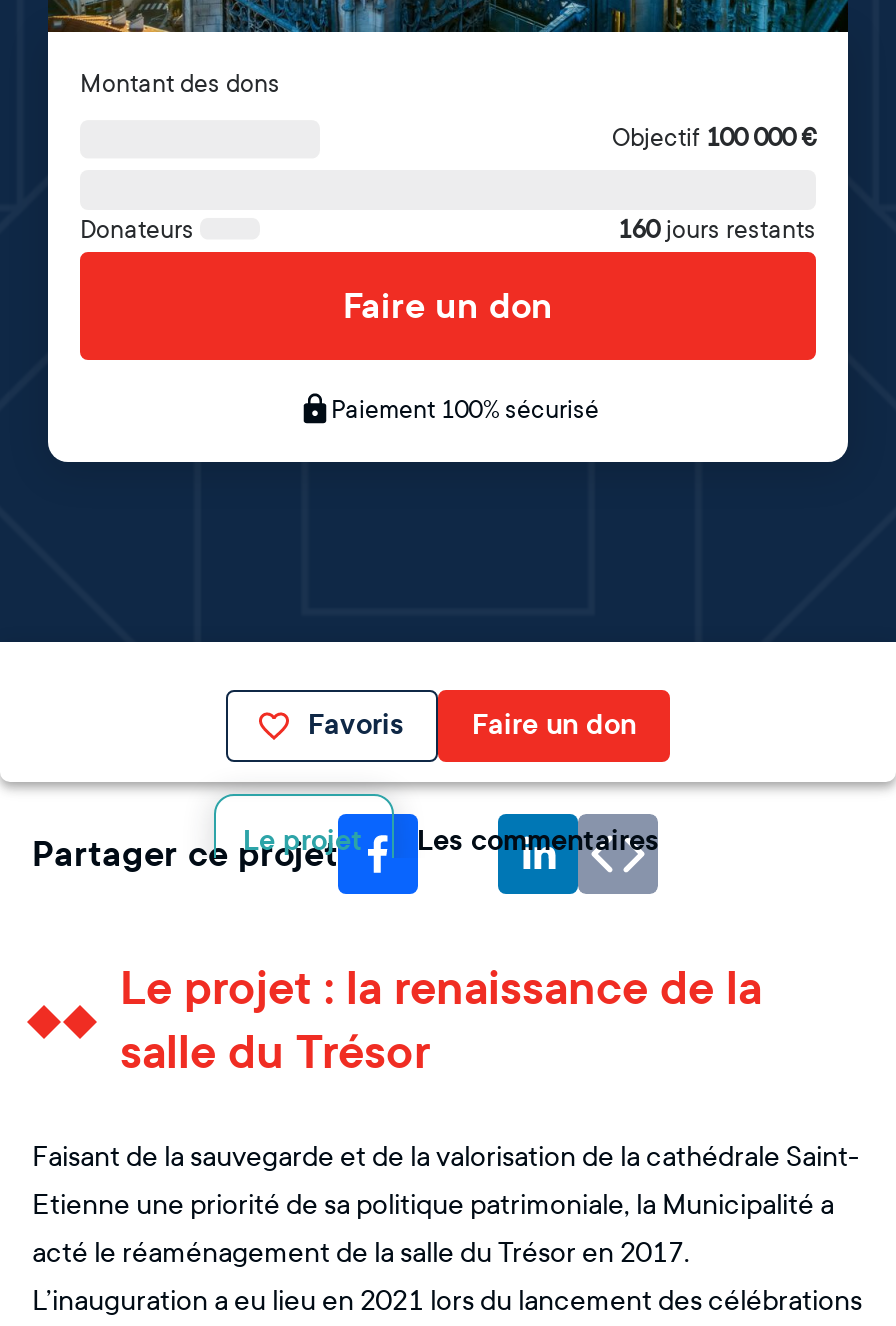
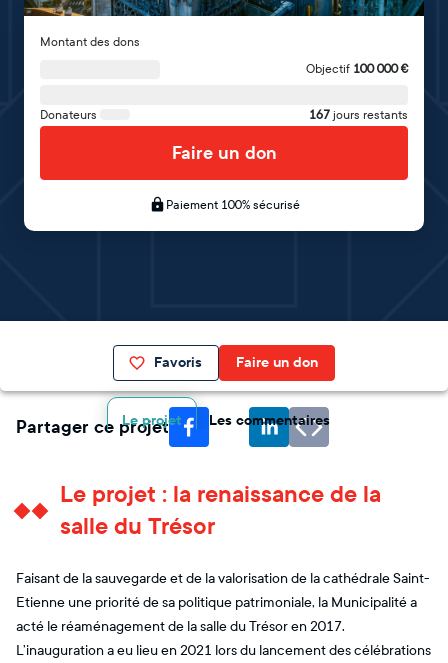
- 160 jours restants
+ 167 jours restants
